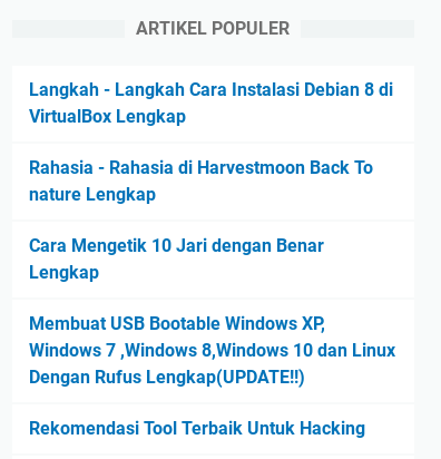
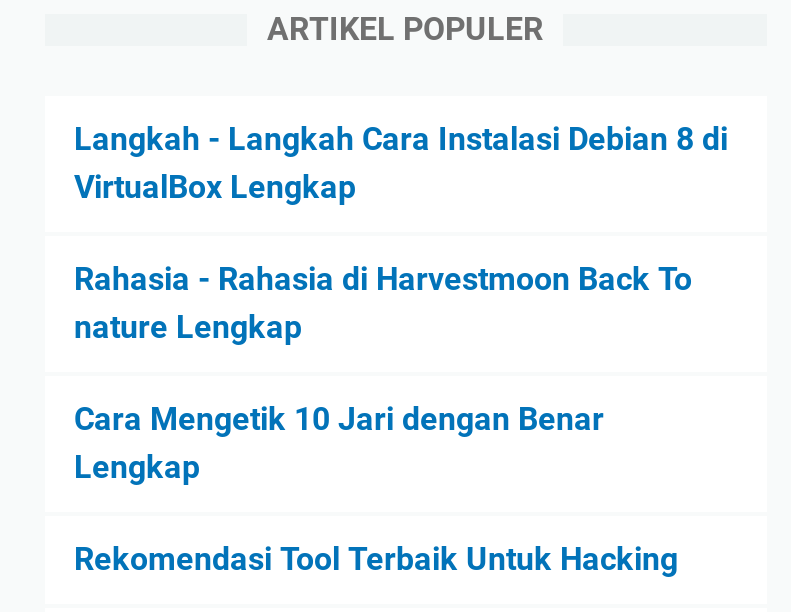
- Membuat USB Bootable Windows XP,
- Windows 7 ,Windows 8,Windows 10 dan Linux
- Dengan Rufus Lengkap(UPDATE!!)
